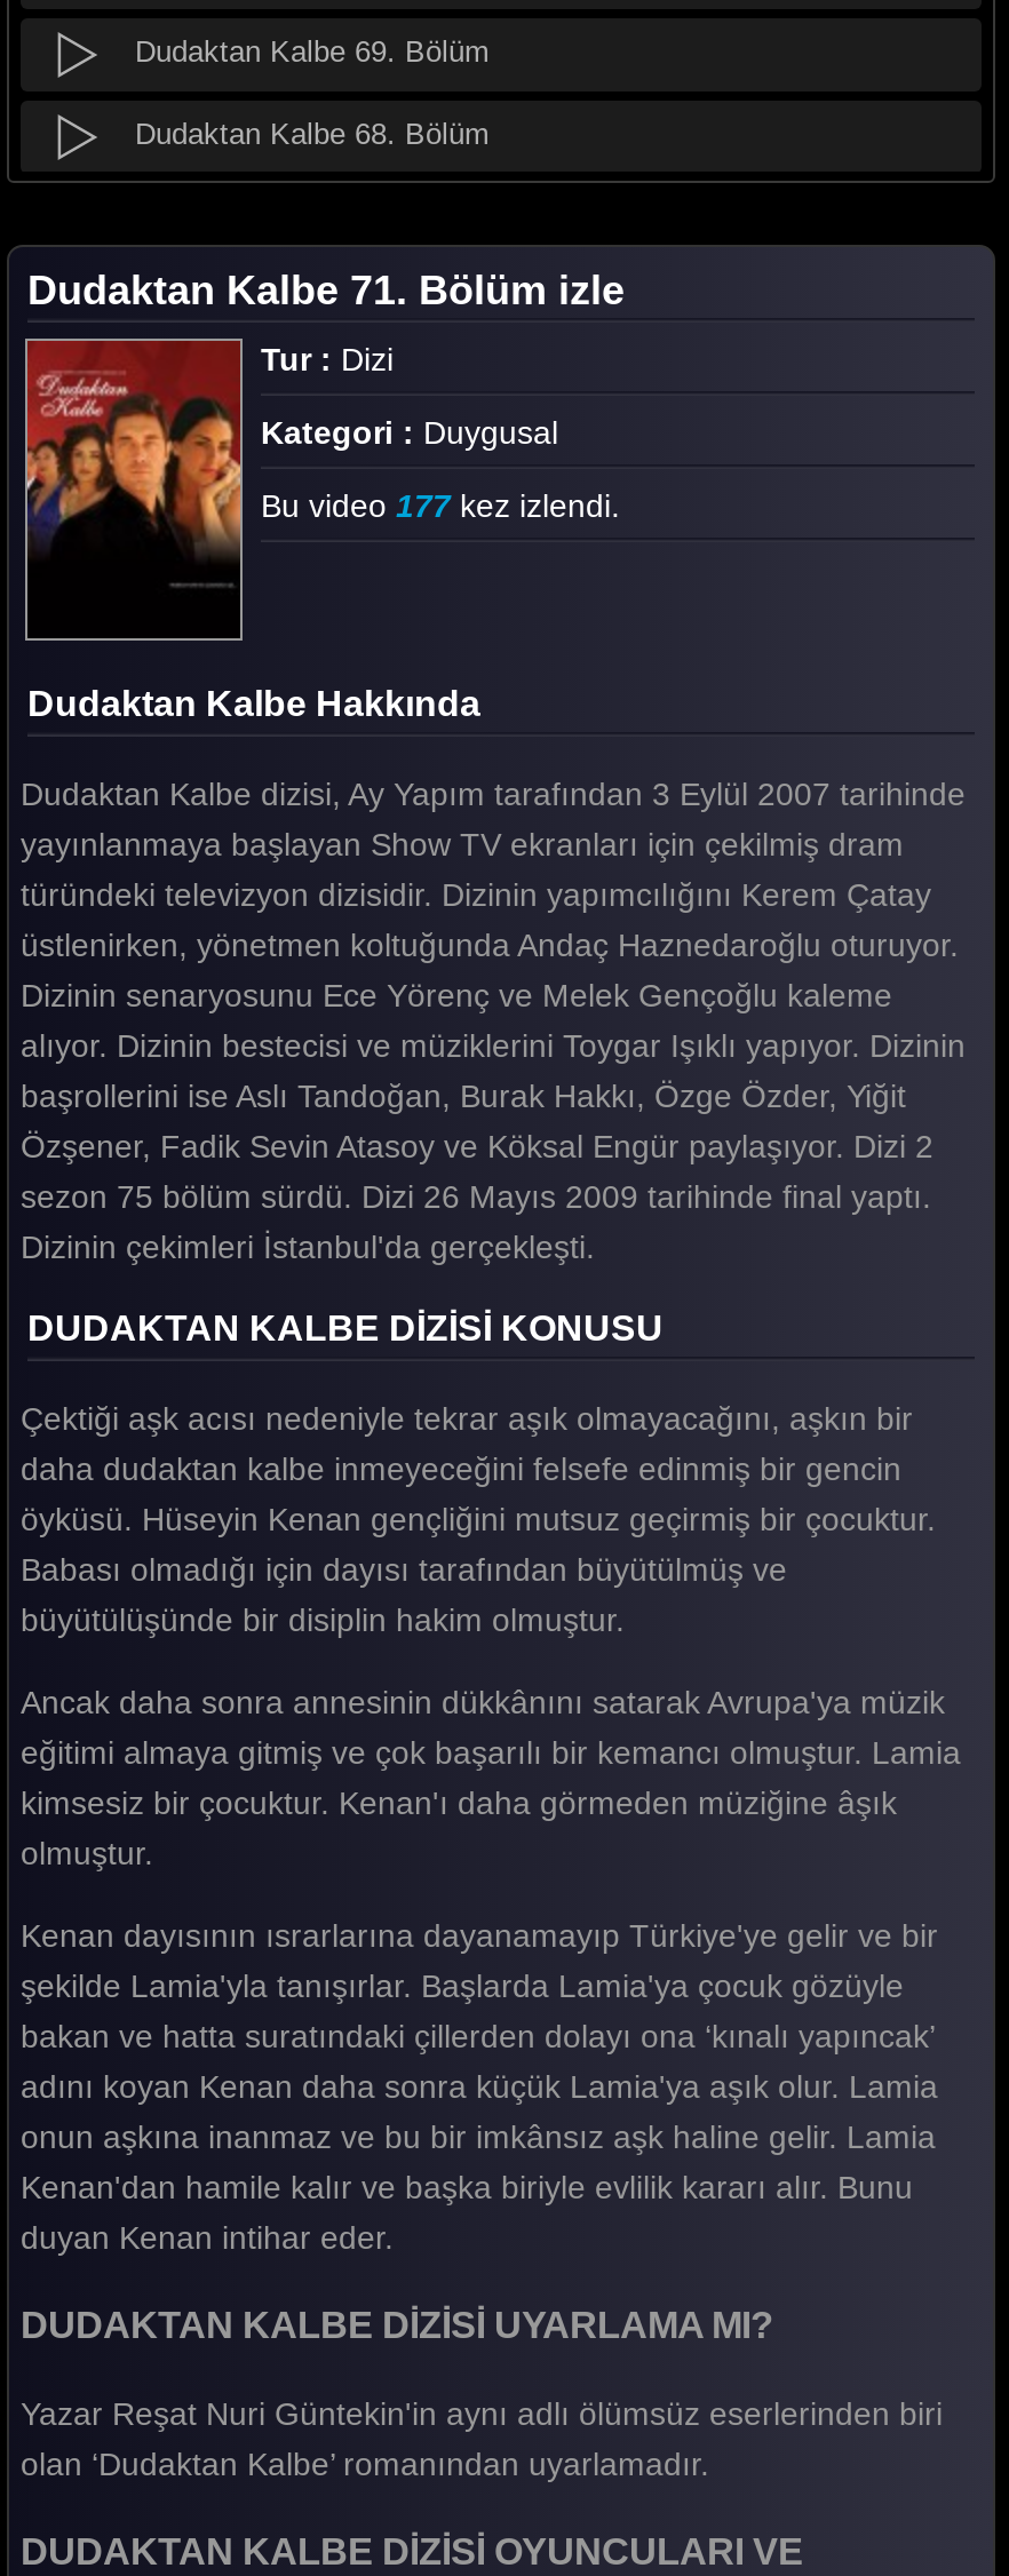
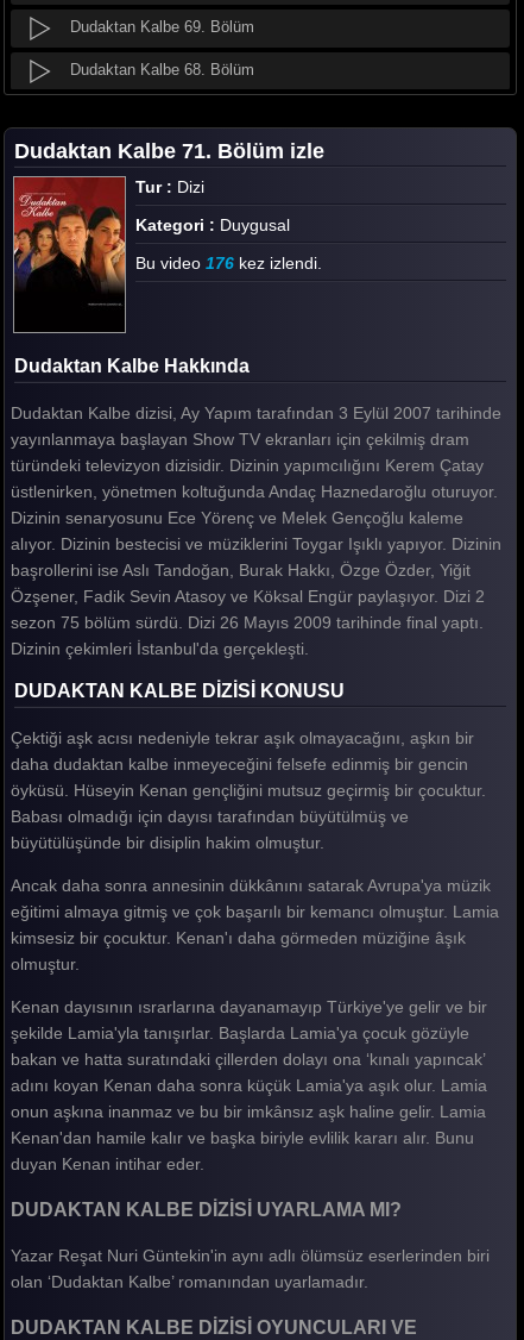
- Bu video 177 kez izlendi.
+ Bu video 176 kez izlendi.
